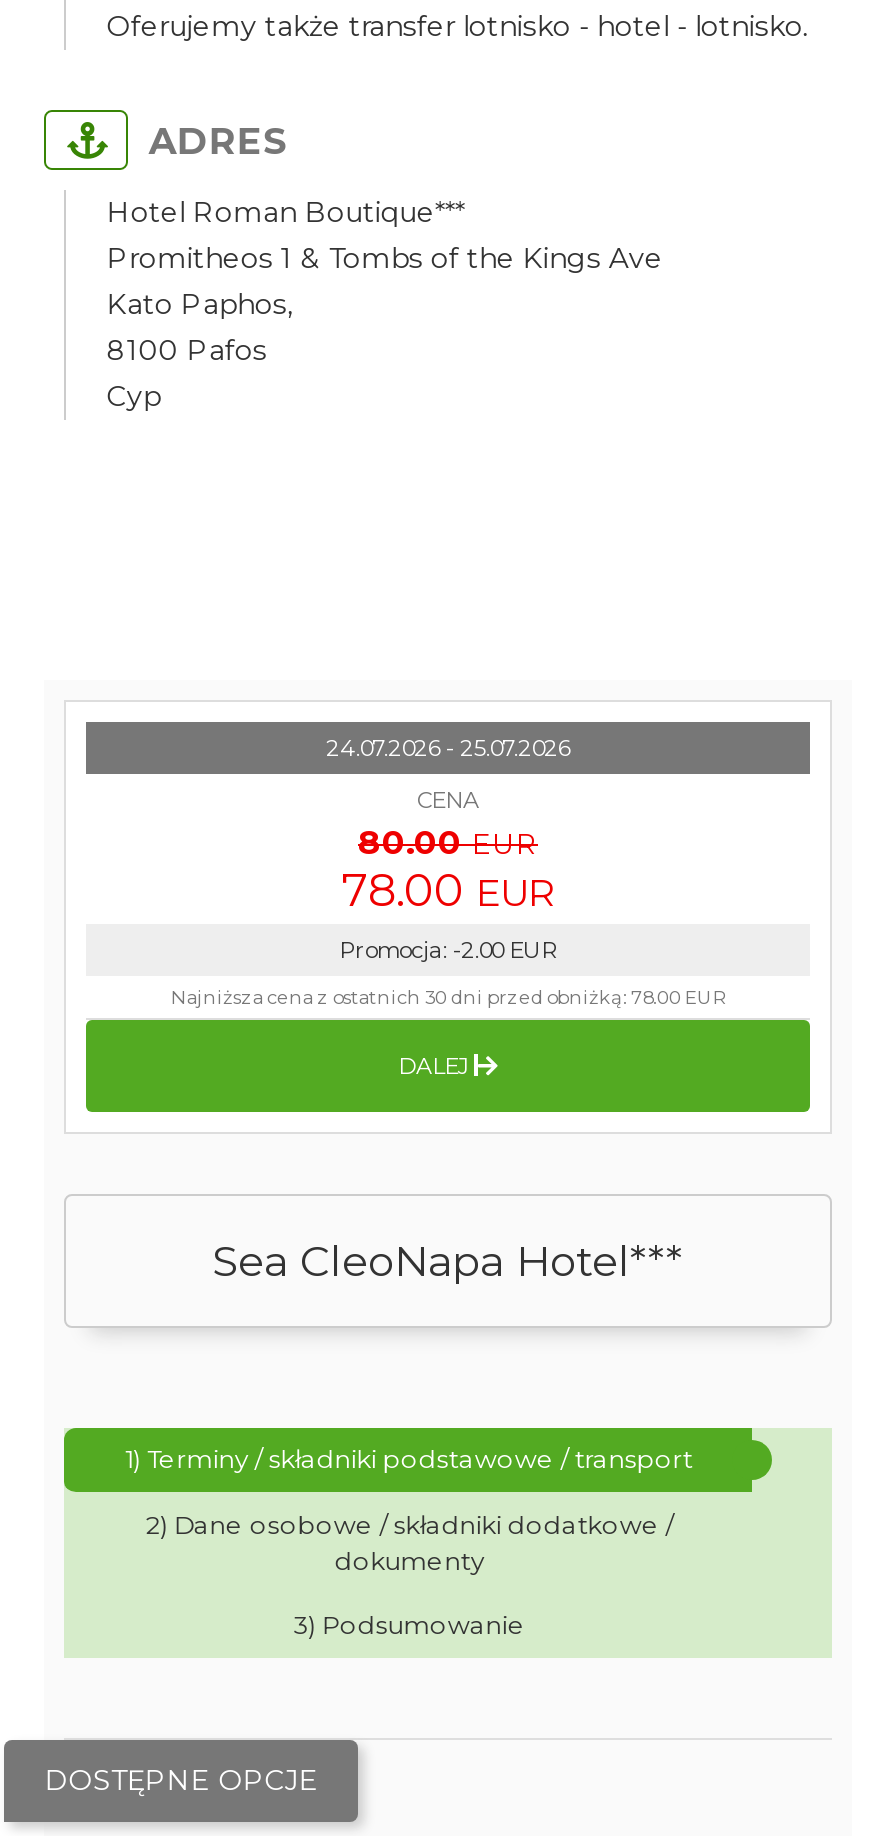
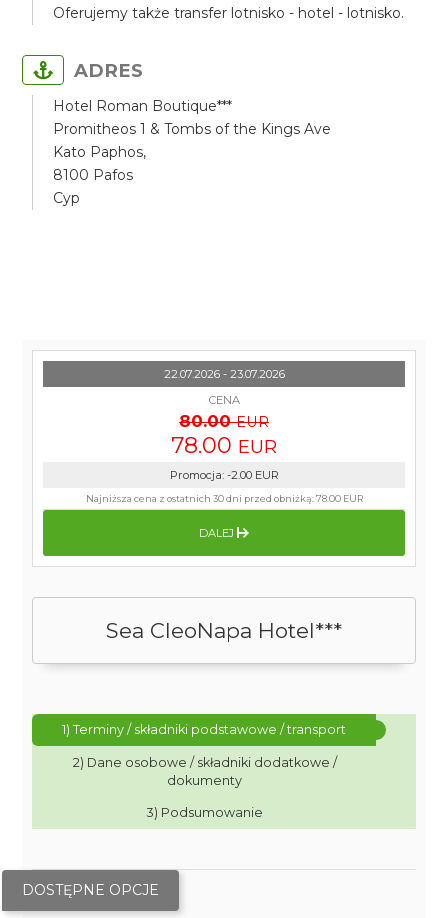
- 24.07.2026 - 25.07.2026
+ 22.07.2026 - 23.07.2026
